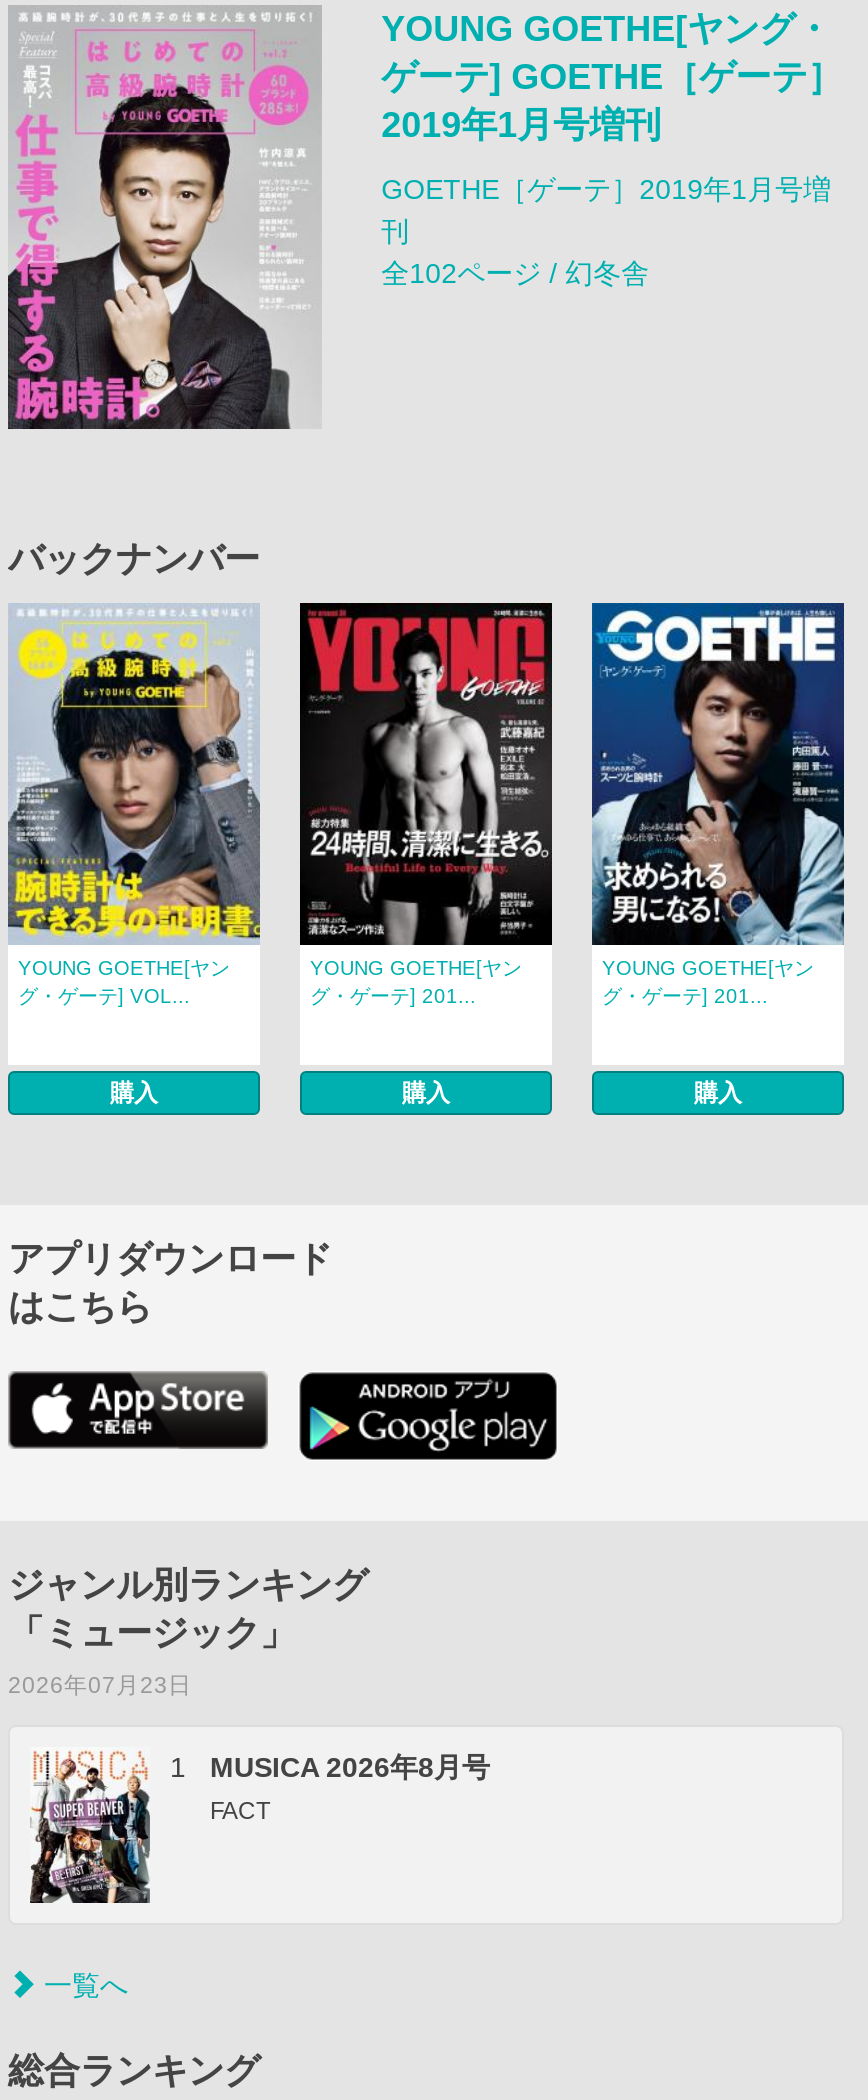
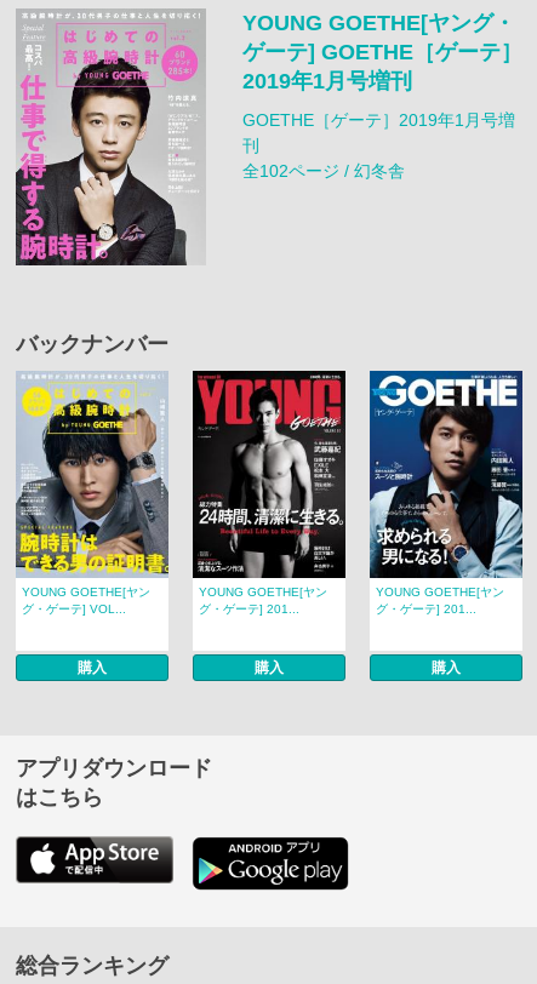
- [image]
- ジャンル別ランキング
- 「ミュージック」
- 2026年07月23日
- 1
- MUSICA 2026年8月号
- FACT

- 一覧へ
